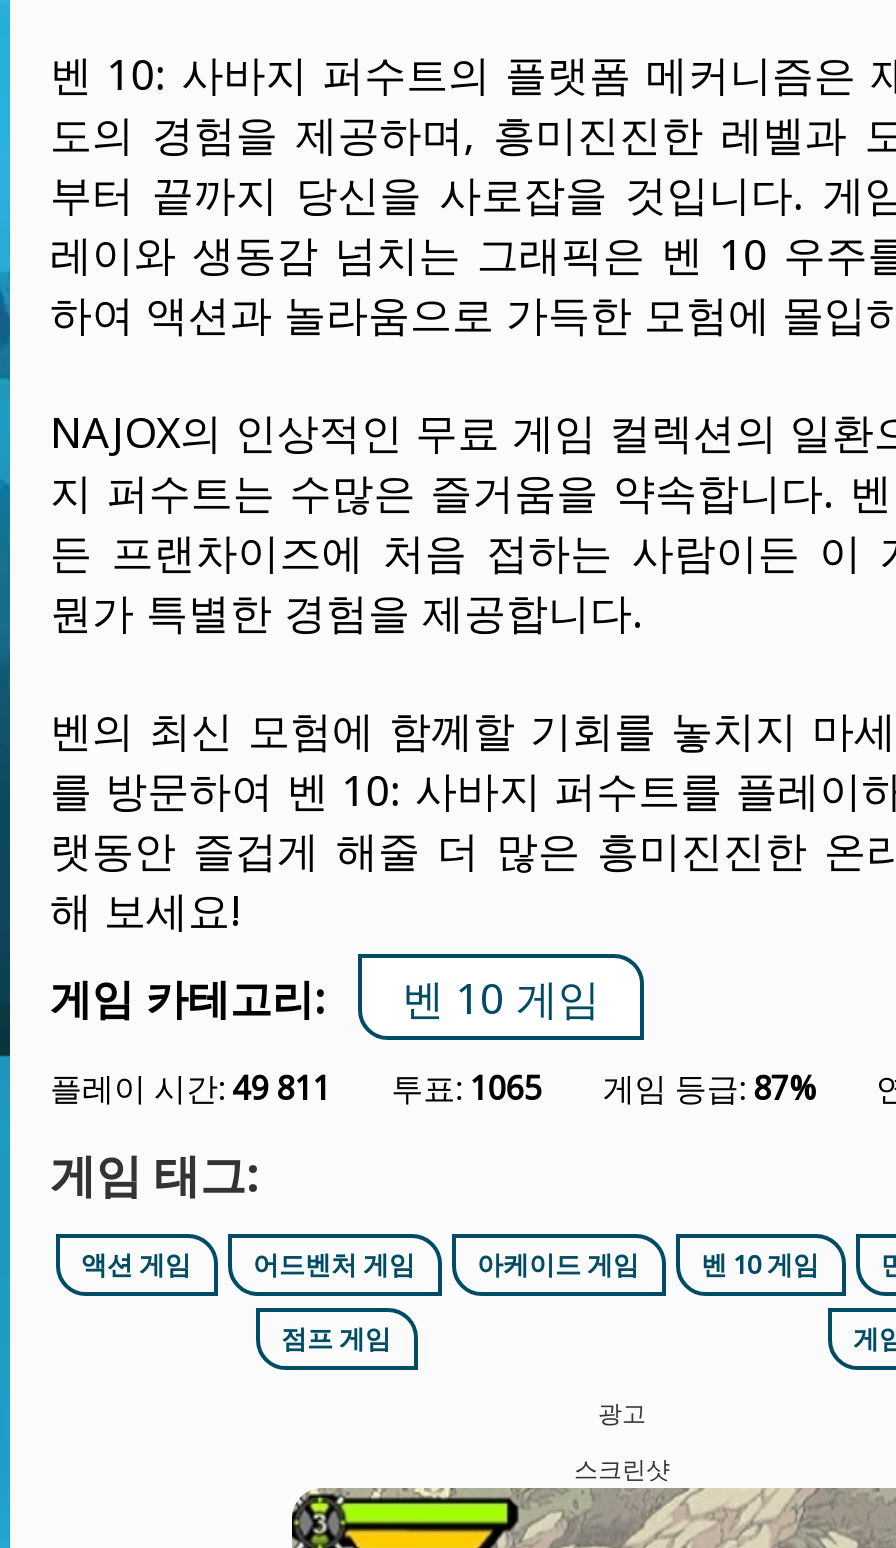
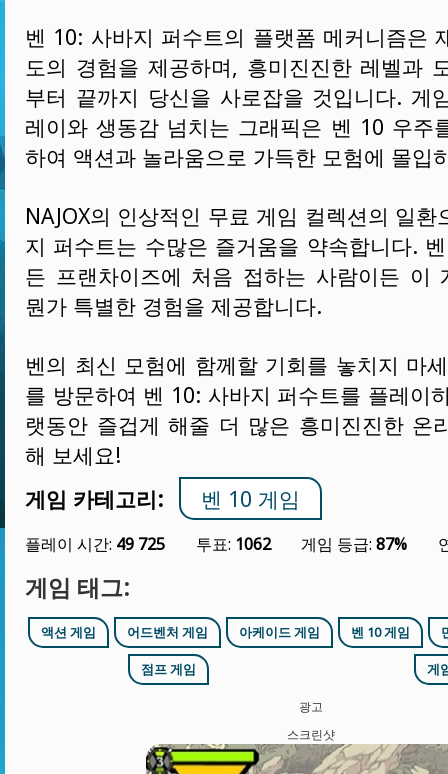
- 플레이 시간: 49 811
+ 플레이 시간: 49 725

- 투표: 1065
+ 투표: 1062
